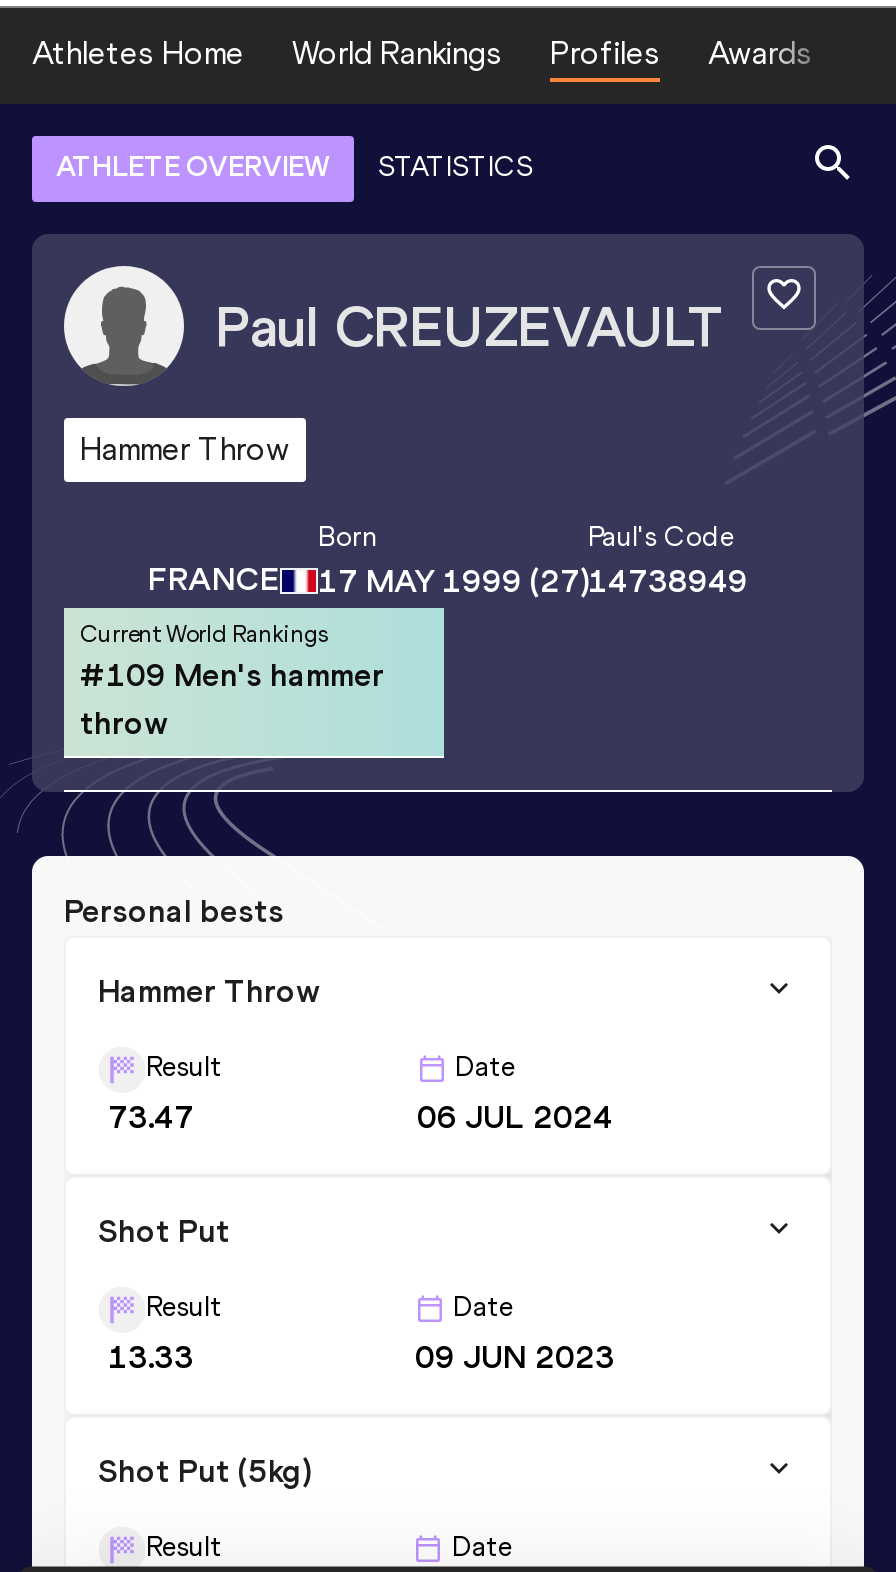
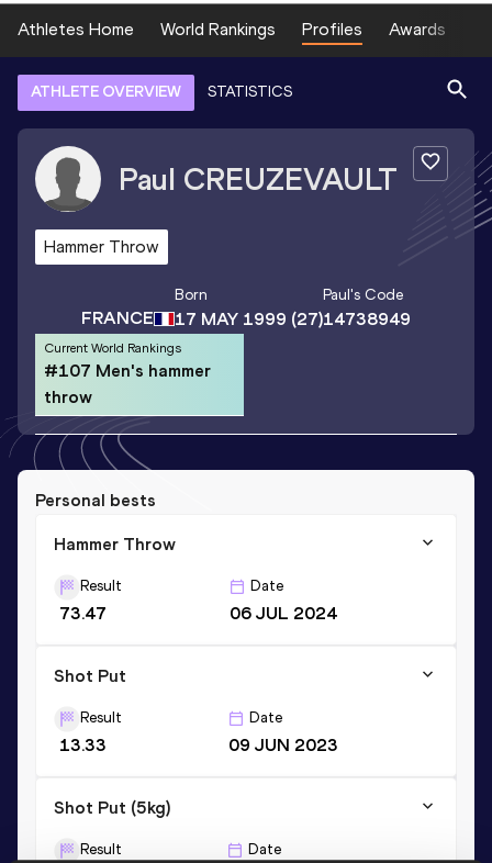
- #109 Men's hammer
+ #107 Men's hammer
